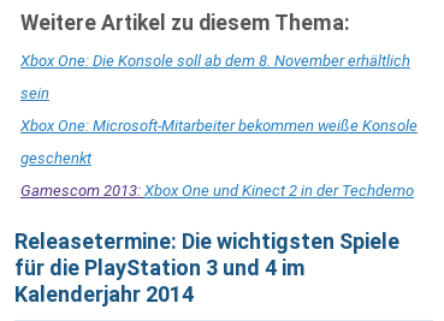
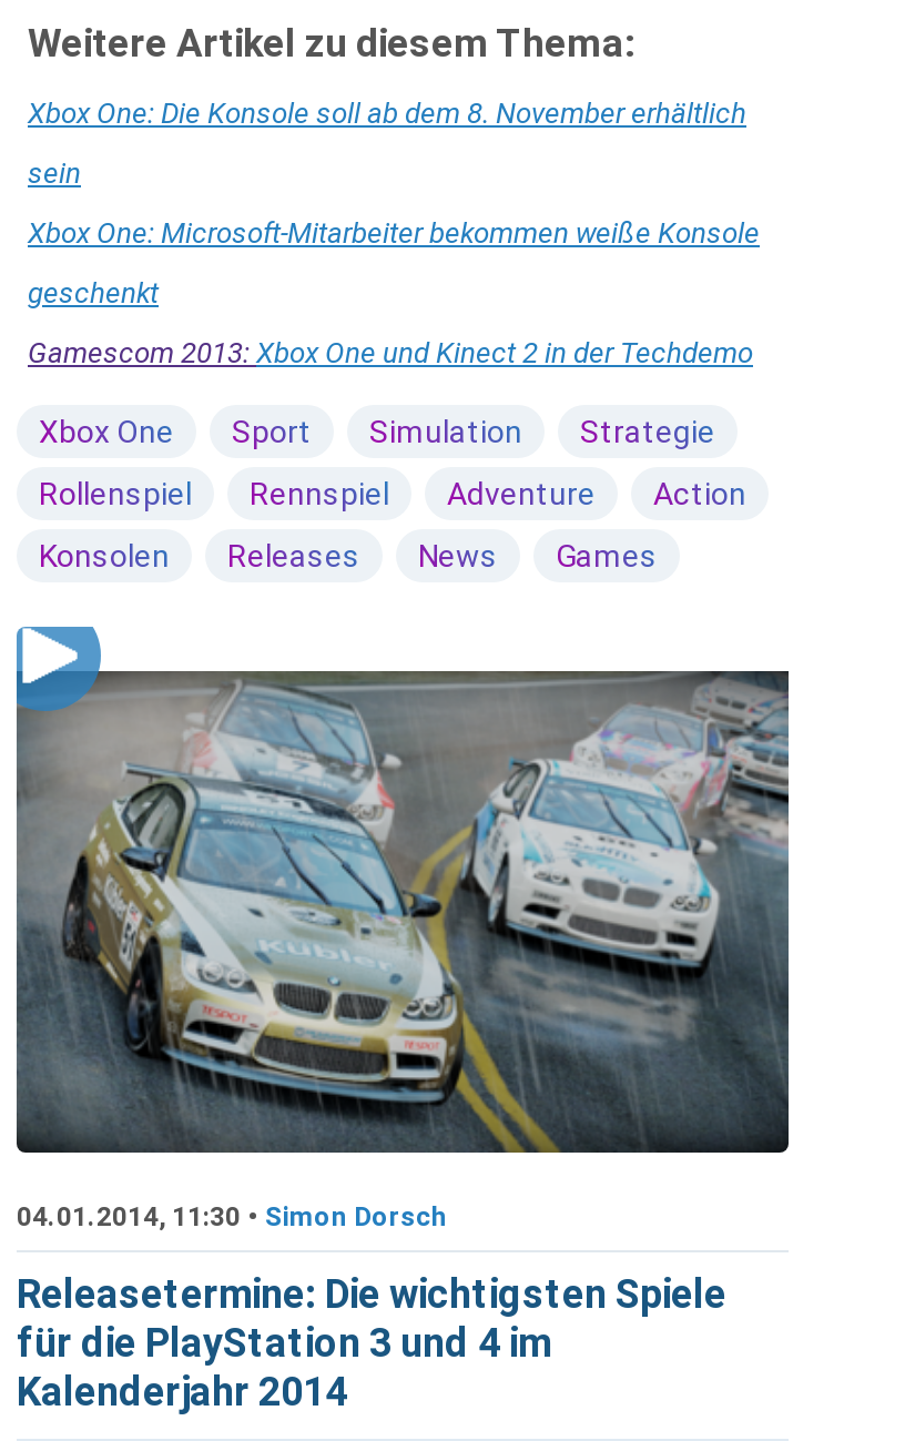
+ [image]
+ 04.01.2014, 11:30 • Simon Dorsch

+ Xbox One
+ Sport
+ Simulation
+ Strategie
+ Rollenspiel
+ Rennspiel
+ Adventure
+ Action
+ Konsolen
+ Releases
+ News
+ Games
